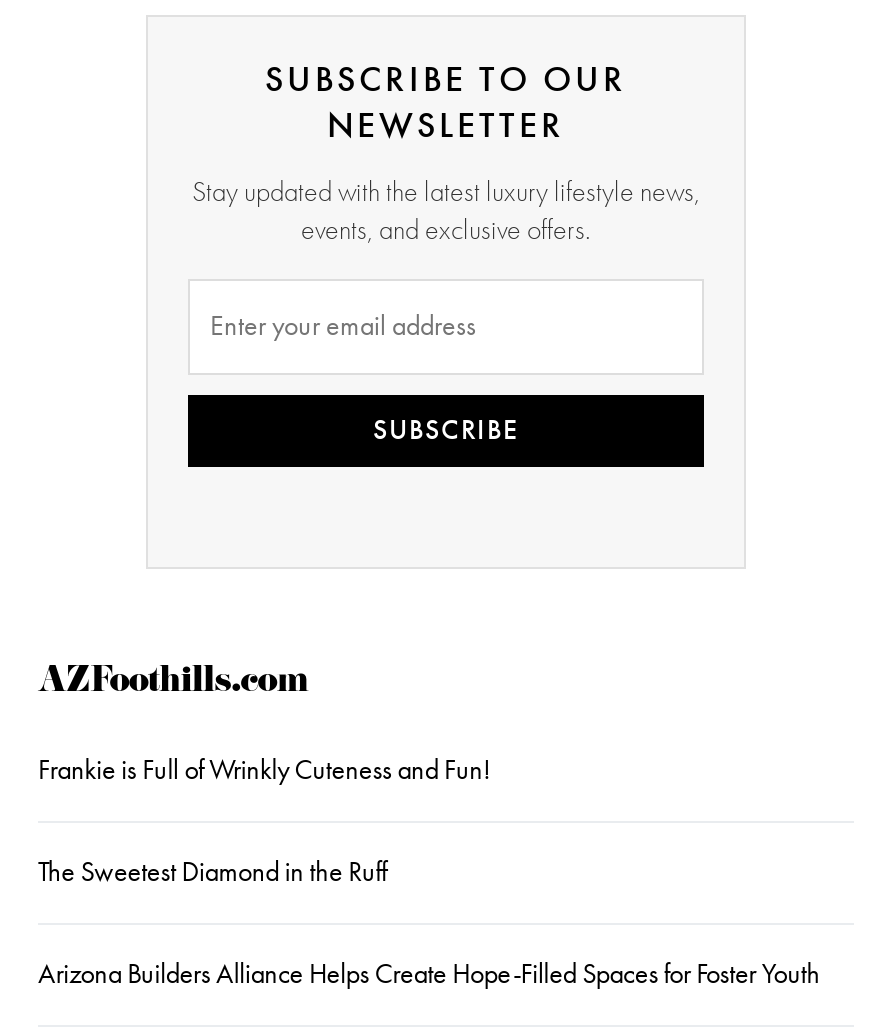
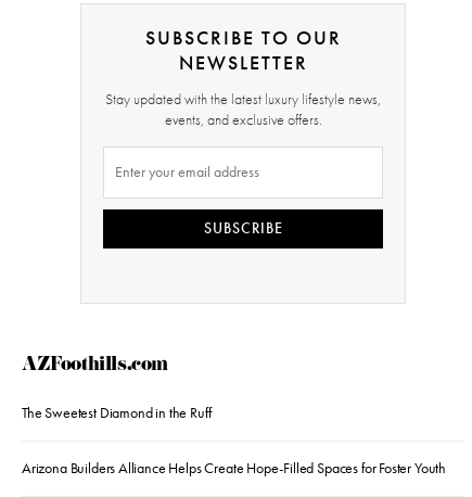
- Frankie is Full of Wrinkly Cuteness and Fun!
